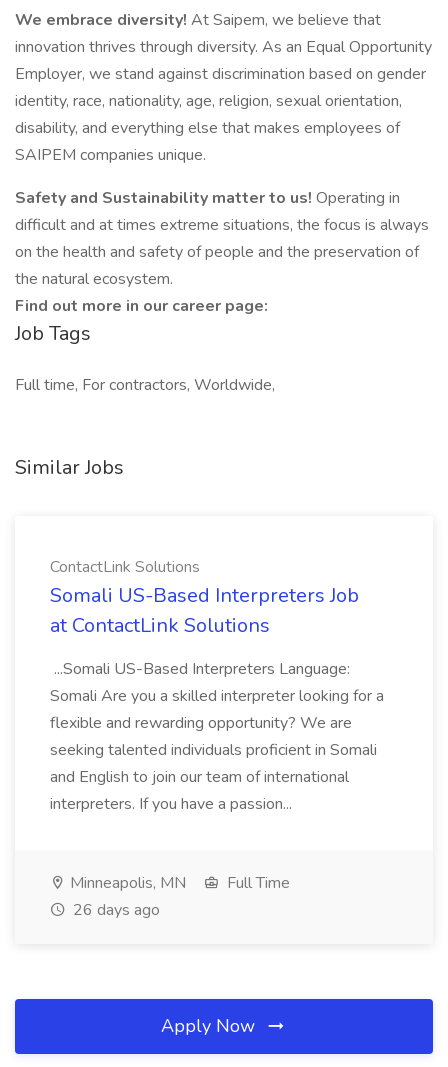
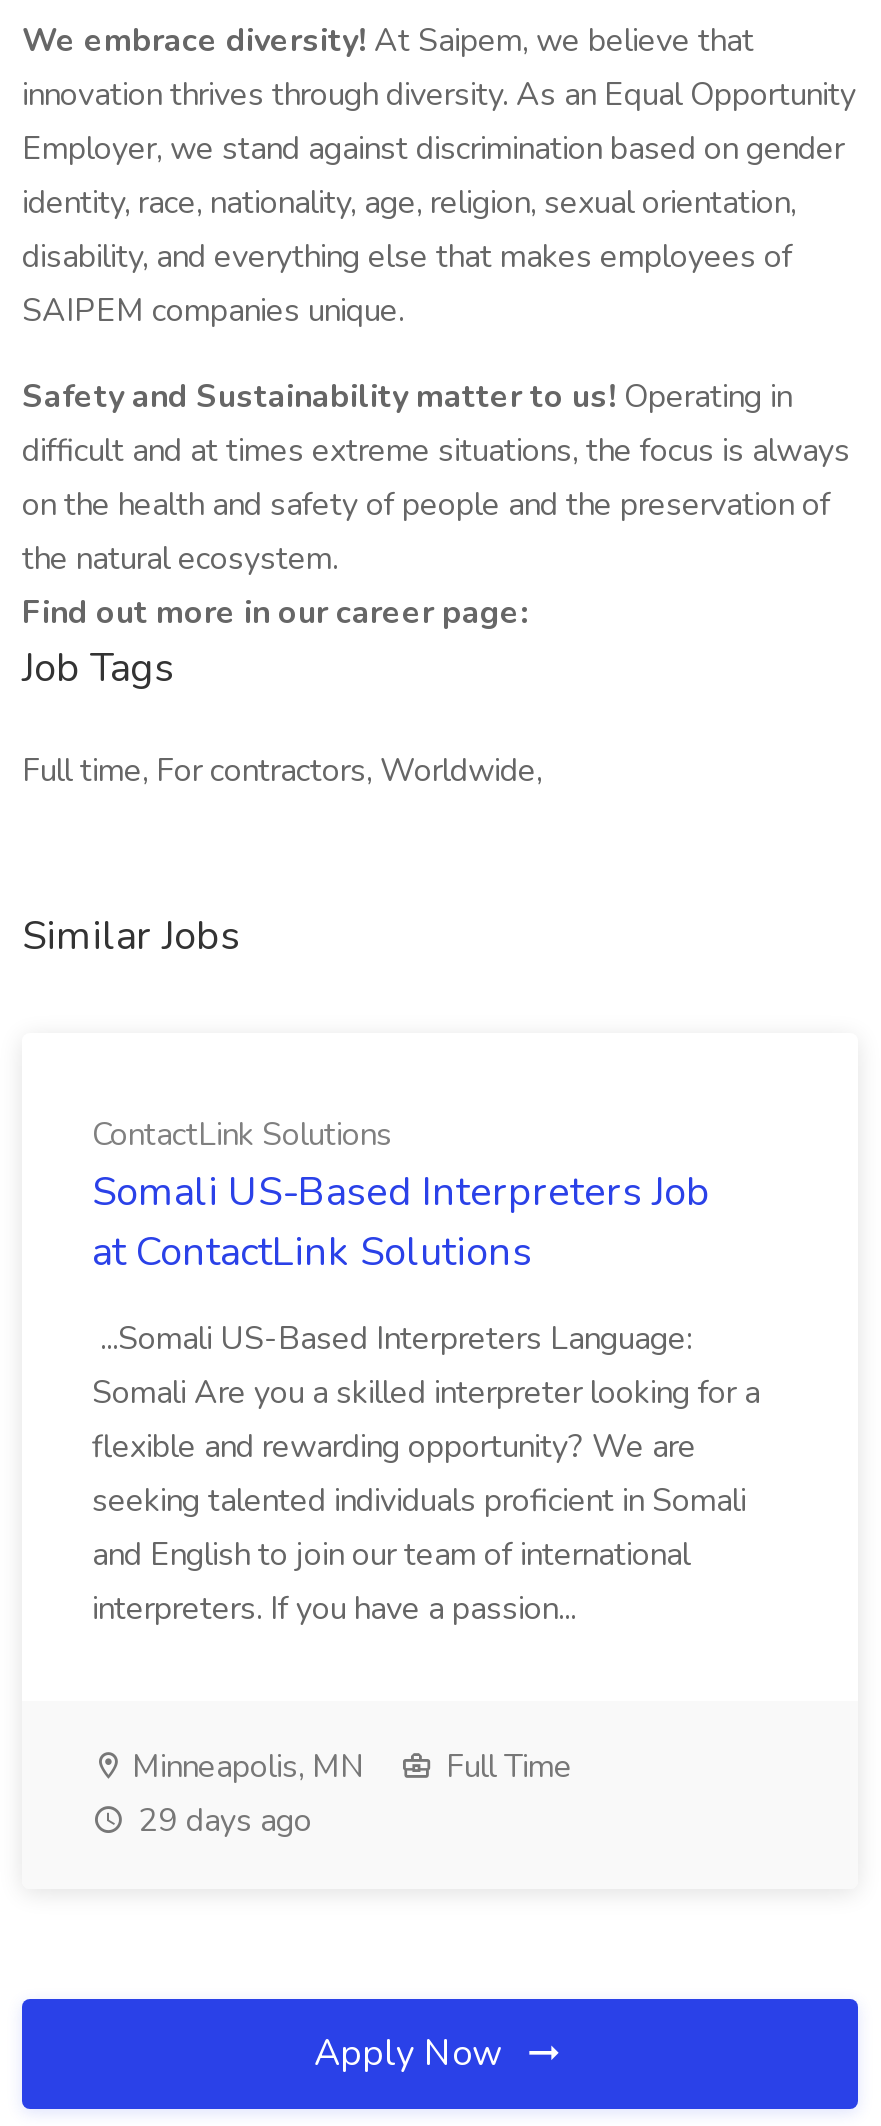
- 26 days ago
+ 29 days ago
